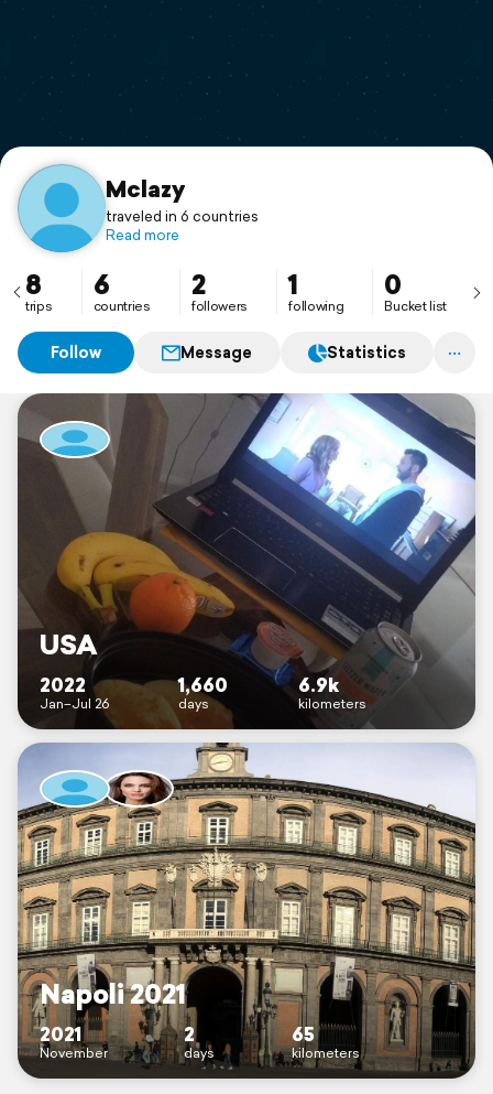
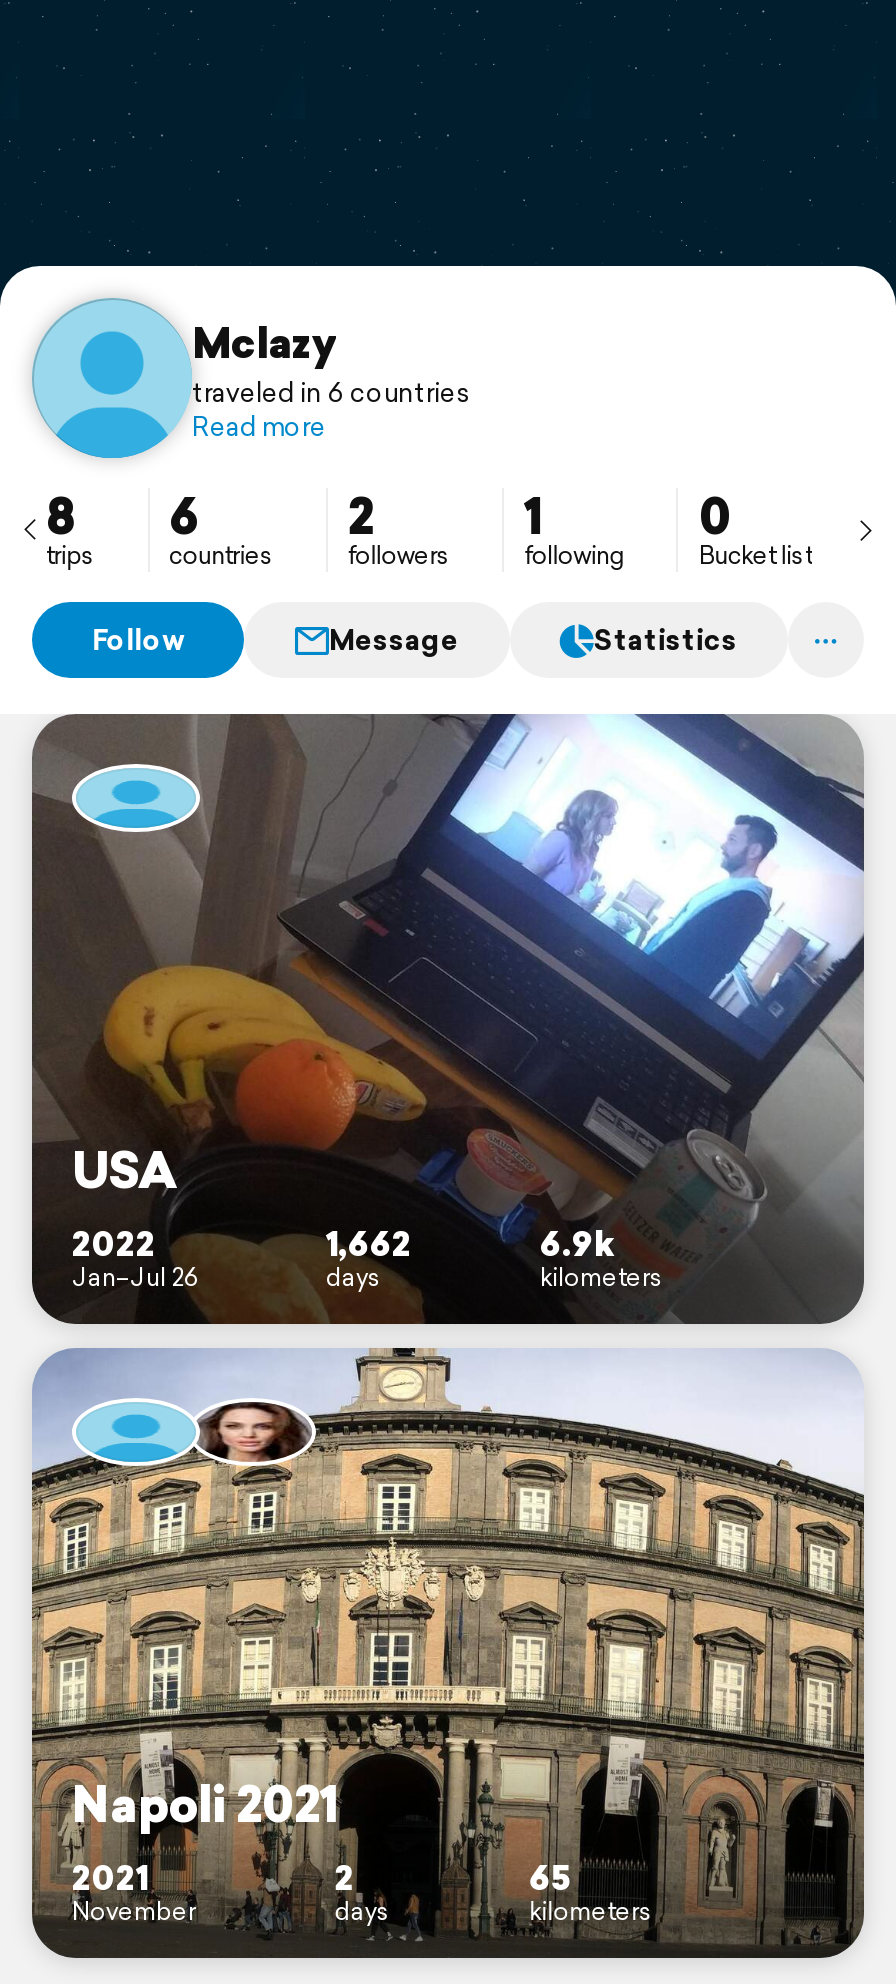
- 1,660
+ 1,662
